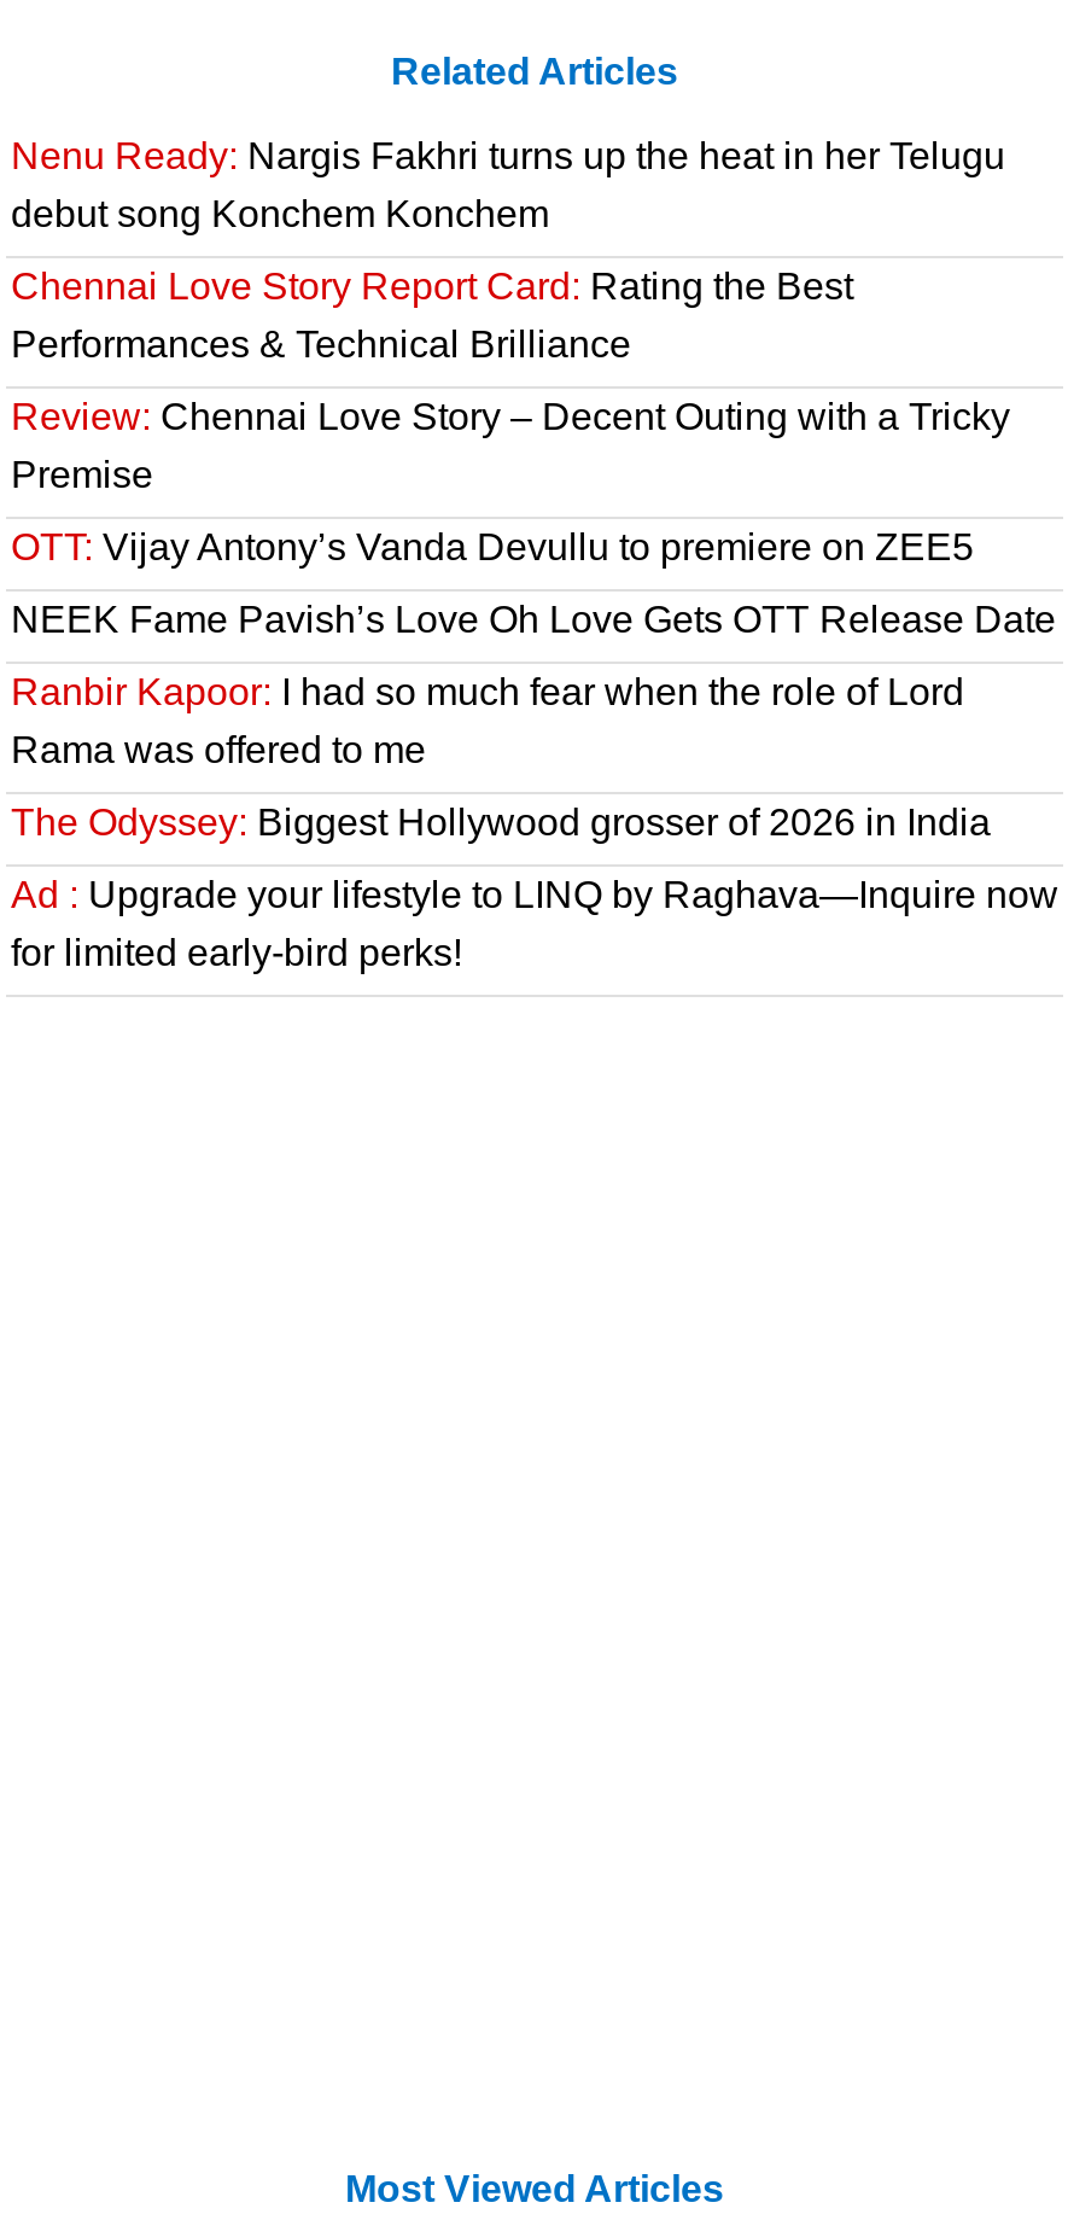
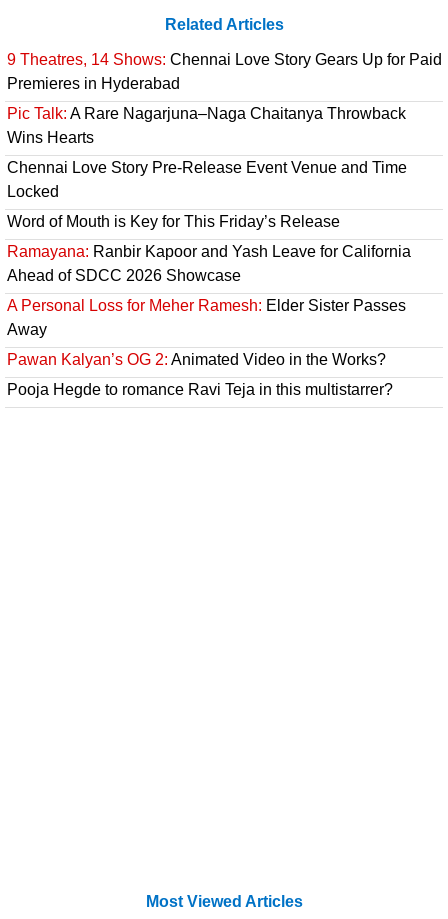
- Nenu Ready: Nargis Fakhri turns up the heat in her Telugu
- debut song Konchem Konchem
+ 9 Theatres, 14 Shows: Chennai Love Story Gears Up for Paid
+ Premieres in Hyderabad

- Chennai Love Story Report Card: Rating the Best
- Performances & Technical Brilliance
+ Pic Talk: A Rare Nagarjuna–Naga Chaitanya Throwback
+ Wins Hearts

- Review: Chennai Love Story – Decent Outing with a Tricky
- Premise
+ Chennai Love Story Pre-Release Event Venue and Time
+ Locked

- OTT: Vijay Antony’s Vanda Devullu to premiere on ZEE5
+ Word of Mouth is Key for This Friday’s Release

- NEEK Fame Pavish’s Love Oh Love Gets OTT Release Date
+ Ramayana: Ranbir Kapoor and Yash Leave for California
+ Ahead of SDCC 2026 Showcase

- Ranbir Kapoor: I had so much fear when the role of Lord
- Rama was offered to me
+ A Personal Loss for Meher Ramesh: Elder Sister Passes
+ Away

- The Odyssey: Biggest Hollywood grosser of 2026 in India
+ Pawan Kalyan’s OG 2: Animated Video in the Works?

- Ad : Upgrade your lifestyle to LINQ by Raghava—Inquire now
- for limited early-bird perks!
+ Pooja Hegde to romance Ravi Teja in this multistarrer?
